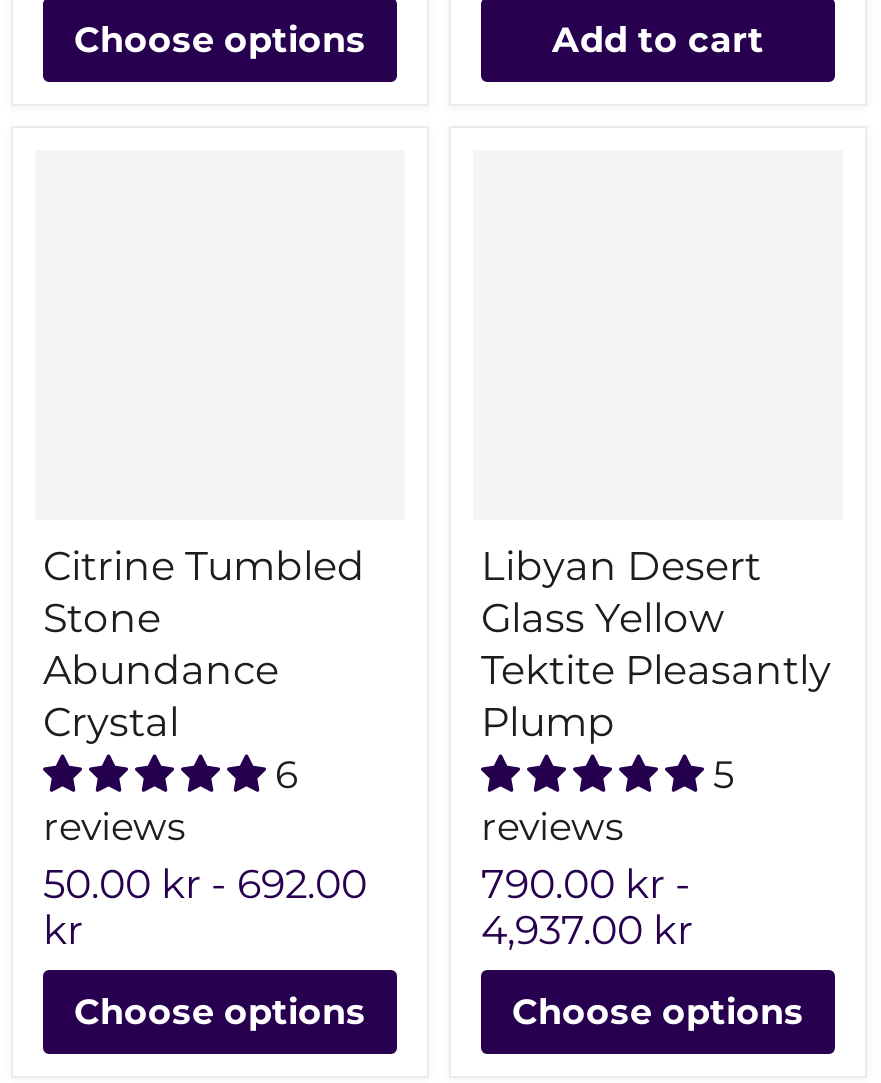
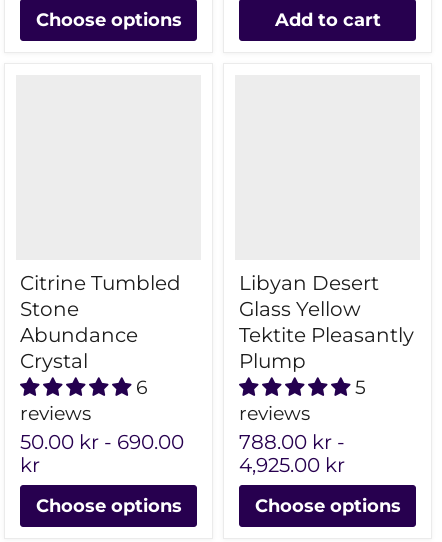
- 50.00 kr - 692.00
+ 50.00 kr - 690.00

- 790.00 kr -
+ 788.00 kr -

- 4,937.00 kr
+ 4,925.00 kr
